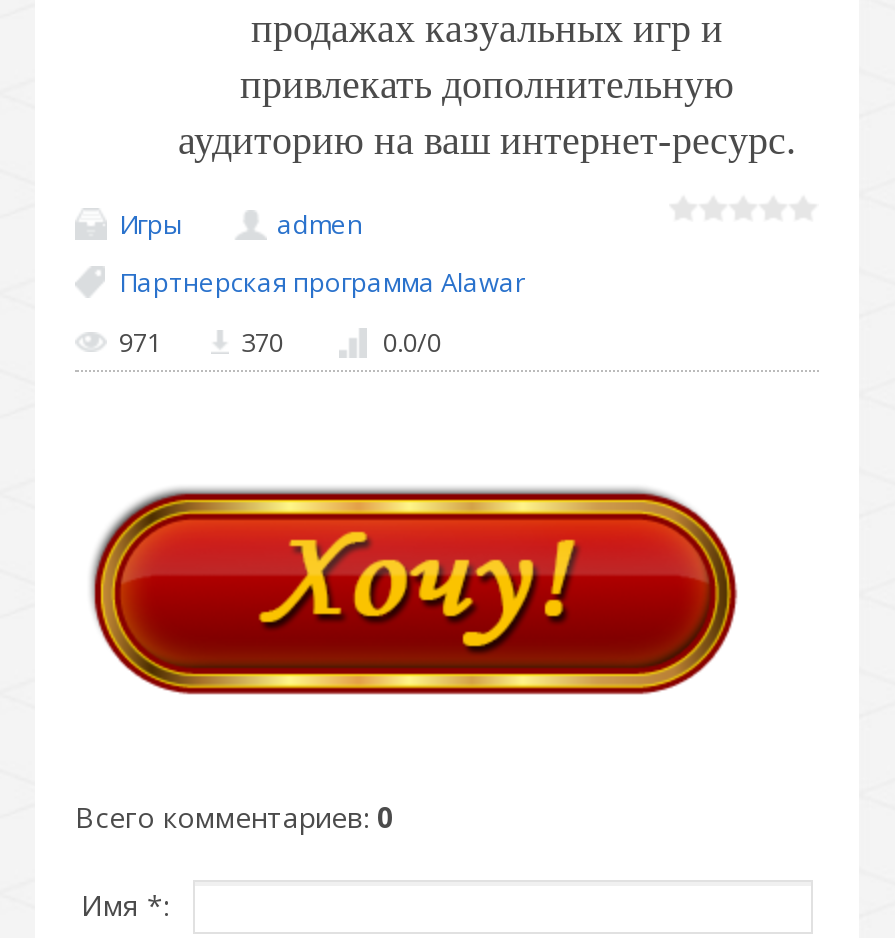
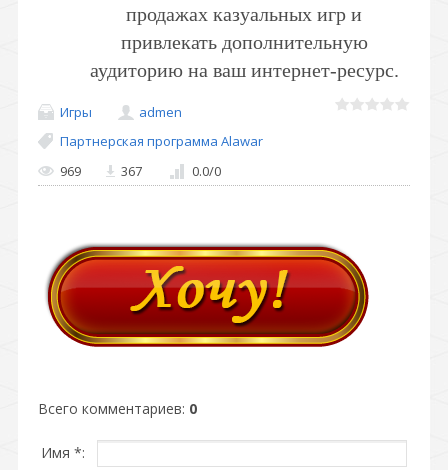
- 971
+ 969

- 370
+ 367
